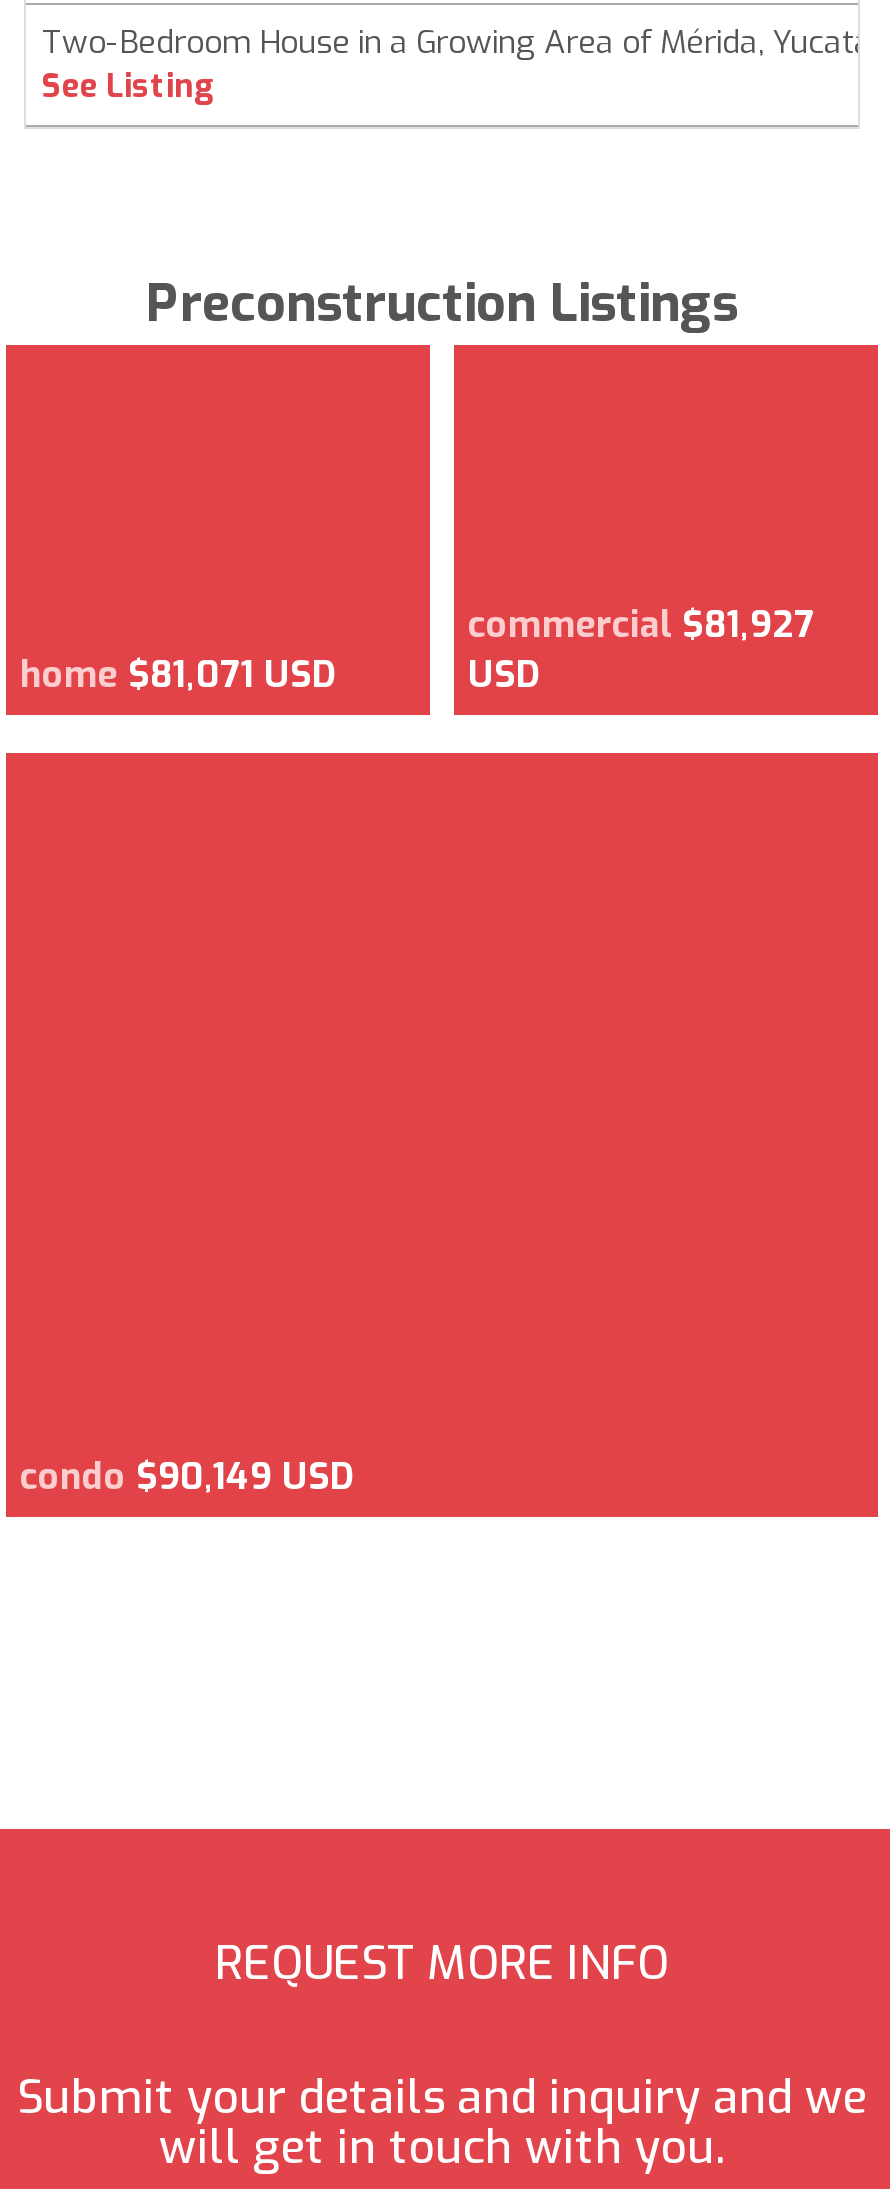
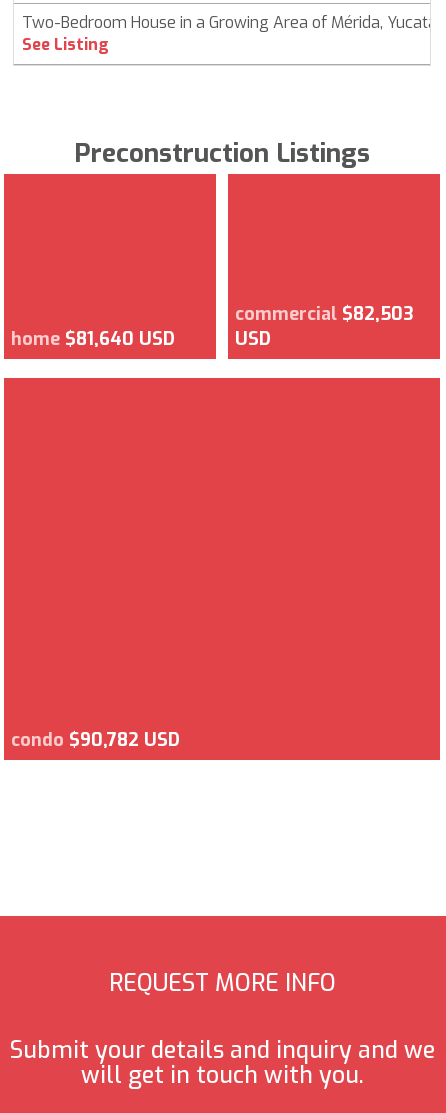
- commercial $81,927
+ commercial $82,503

- home $81,071 USD
+ home $81,640 USD

- condo $90,149 USD
+ condo $90,782 USD
